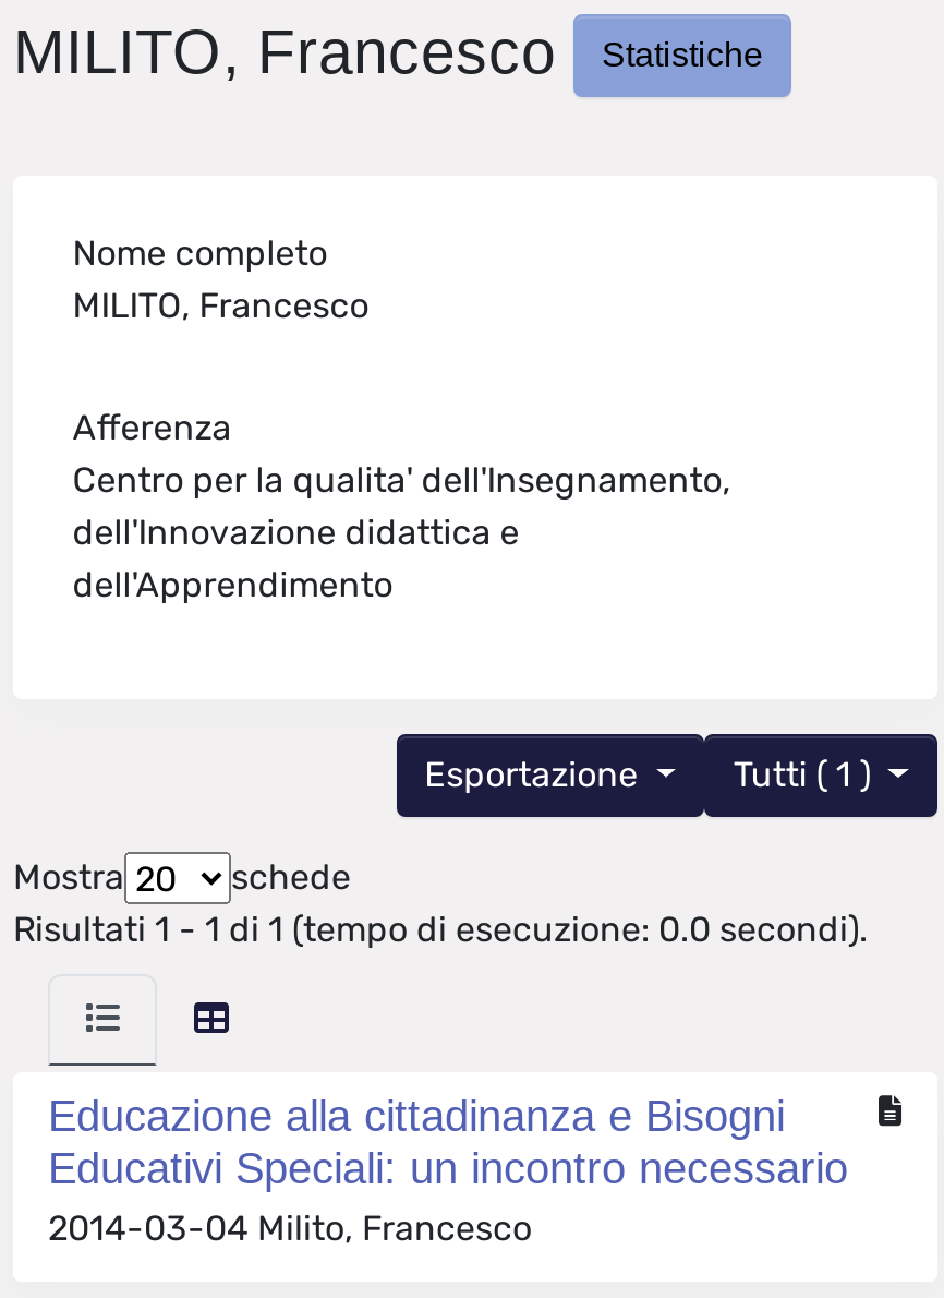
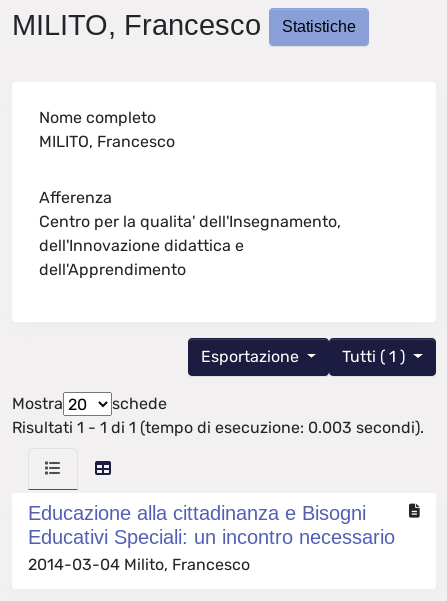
- Risultati 1 - 1 di 1 (tempo di esecuzione: 0.0 secondi).
+ Risultati 1 - 1 di 1 (tempo di esecuzione: 0.003 secondi).
